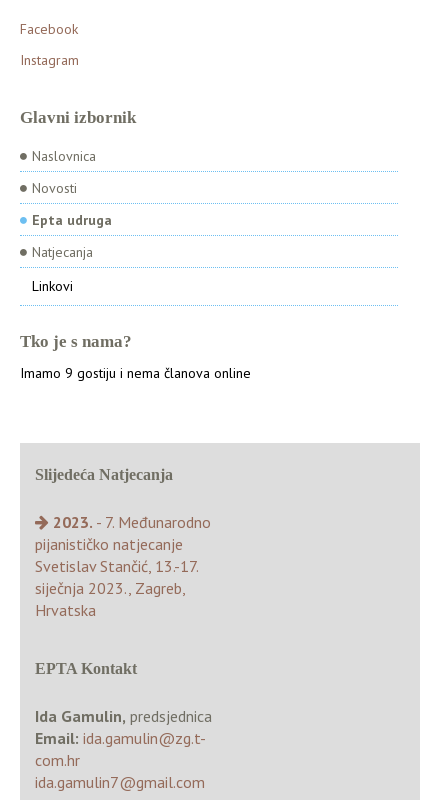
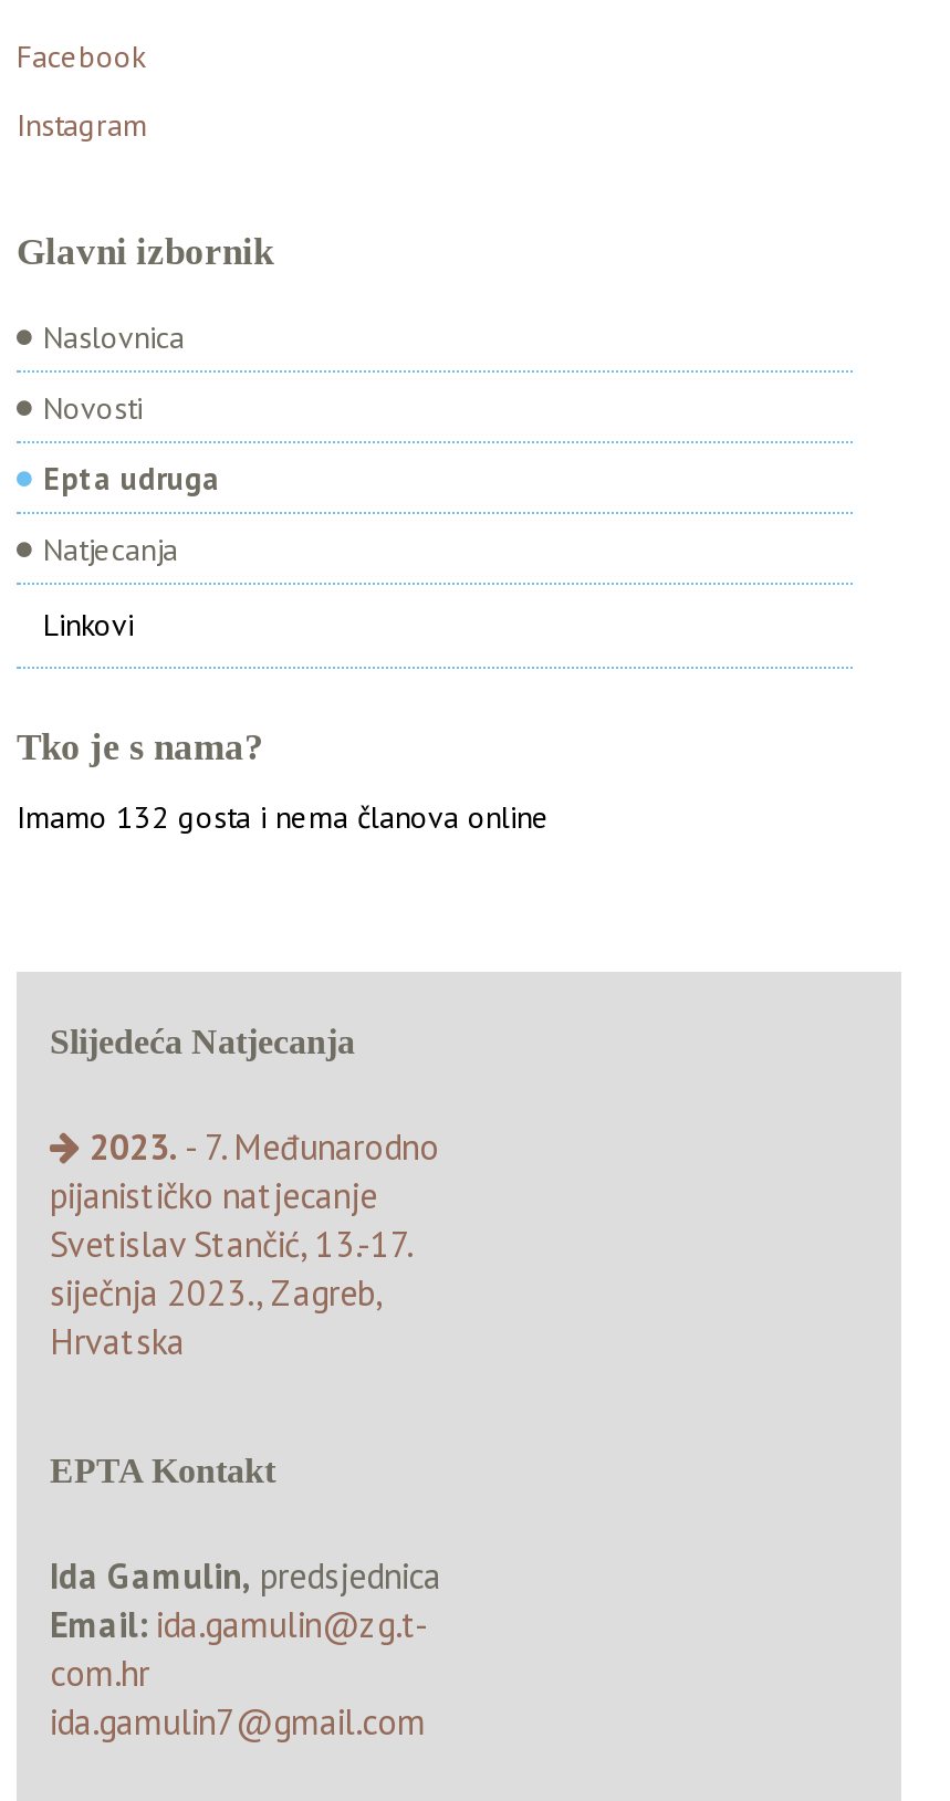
- Imamo 9 gostiju i nema članova online
+ Imamo 132 gosta i nema članova online
